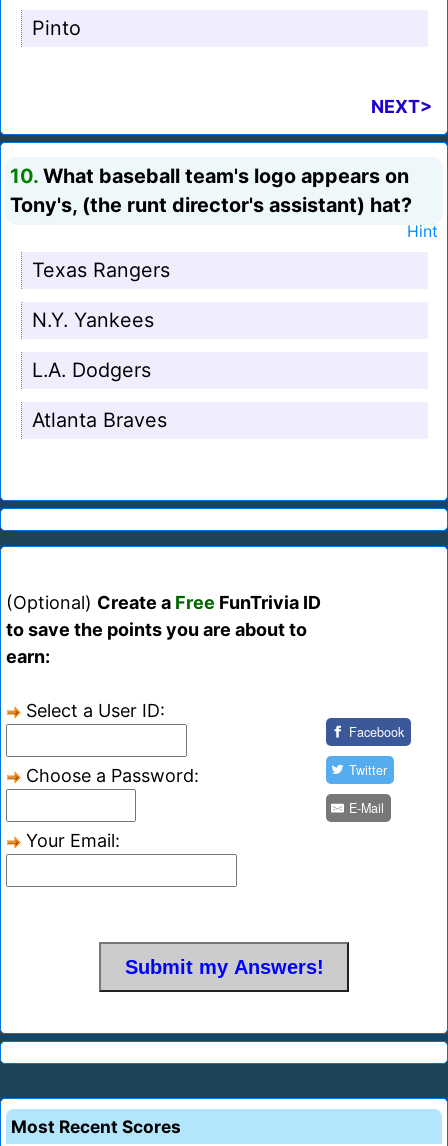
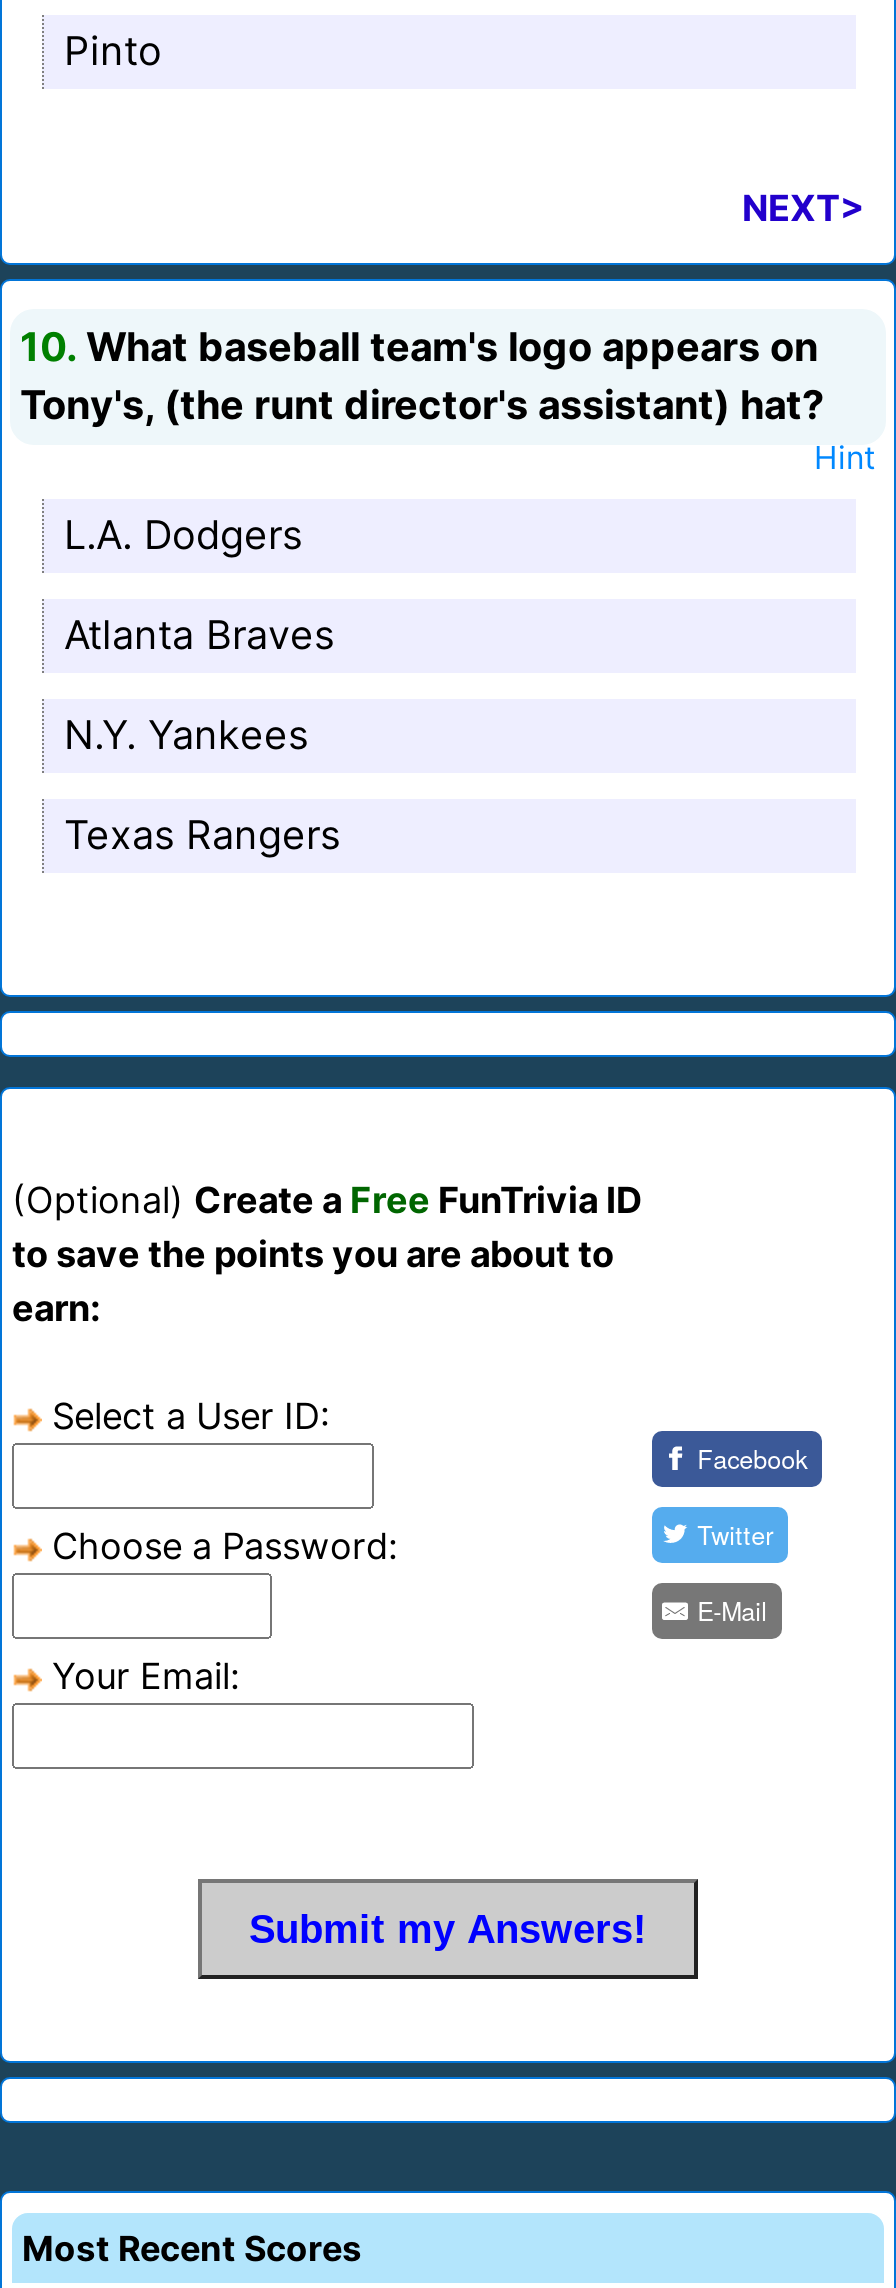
moved down: Texas Rangers | N.Y. Yankees

moved up: L.A. Dodgers | Atlanta Braves
